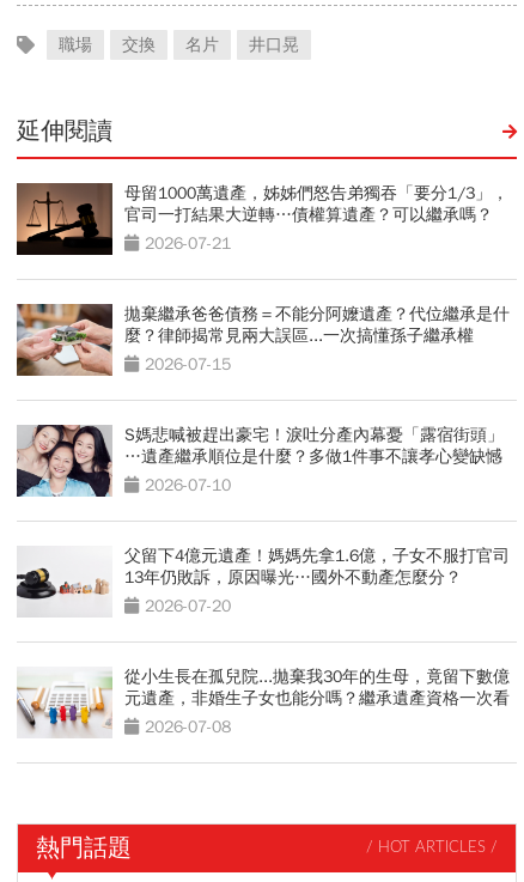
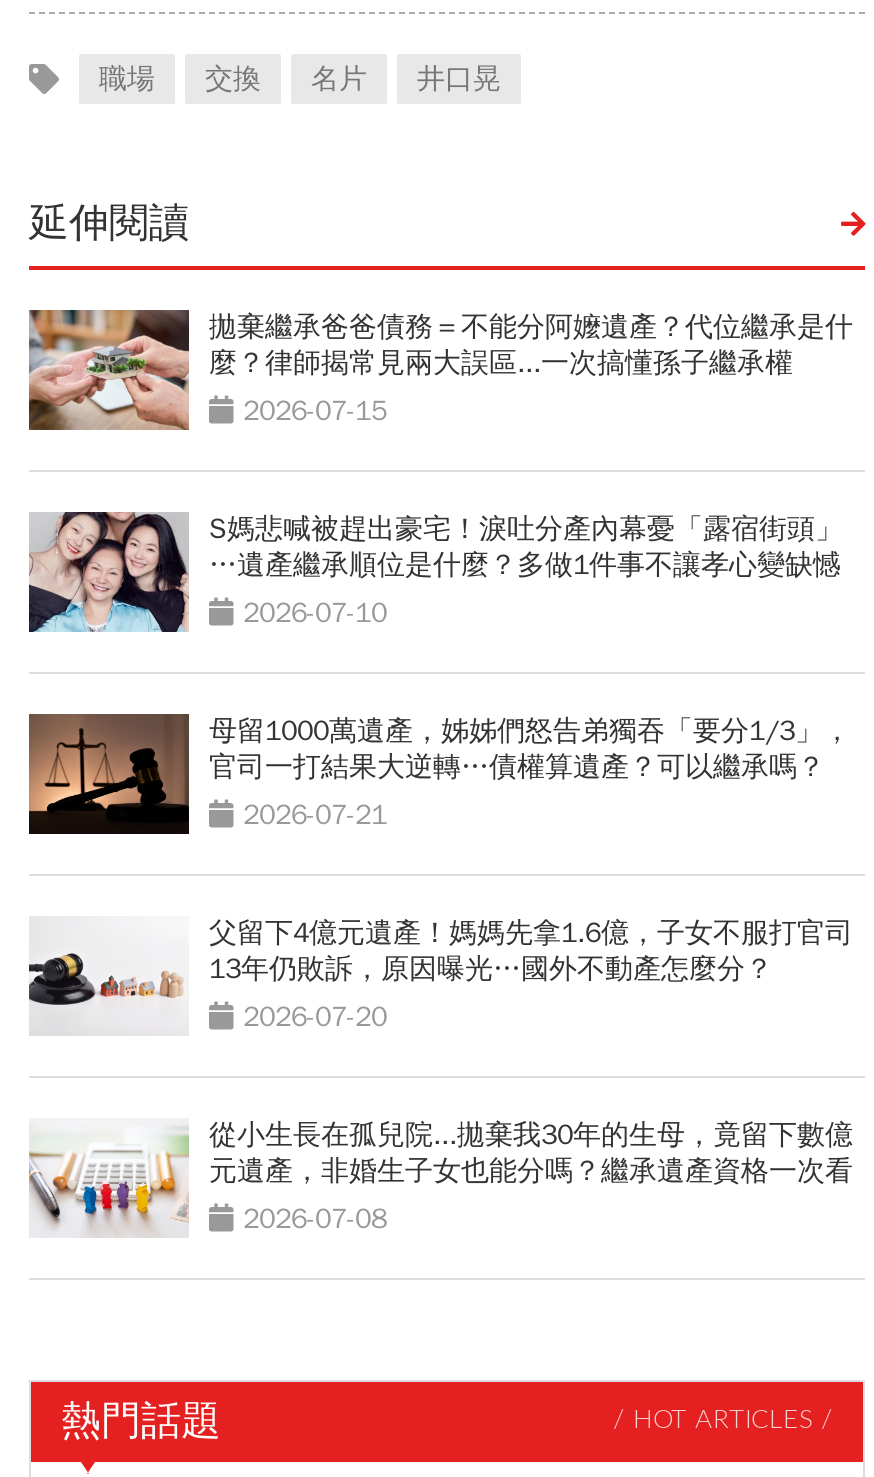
moved down: [image] | 母留1000萬遺產，姊姊們怒告弟獨吞「要分1/3」， | 官司一打結果大逆轉…債權算遺產？可以繼承嗎？ | 2026-07-21

moved up: [image] | 拋棄繼承爸爸債務＝不能分阿嬤遺產？代位繼承是什 | 麼？律師揭常見兩大誤區...一次搞懂孫子繼承權 | 2026-07-15 | S媽悲喊被趕出豪宅！淚吐分產內幕憂「露宿街頭」 | …遺產繼承順位是什麼？多做1件事不讓孝心變缺憾 | 2026-07-10
